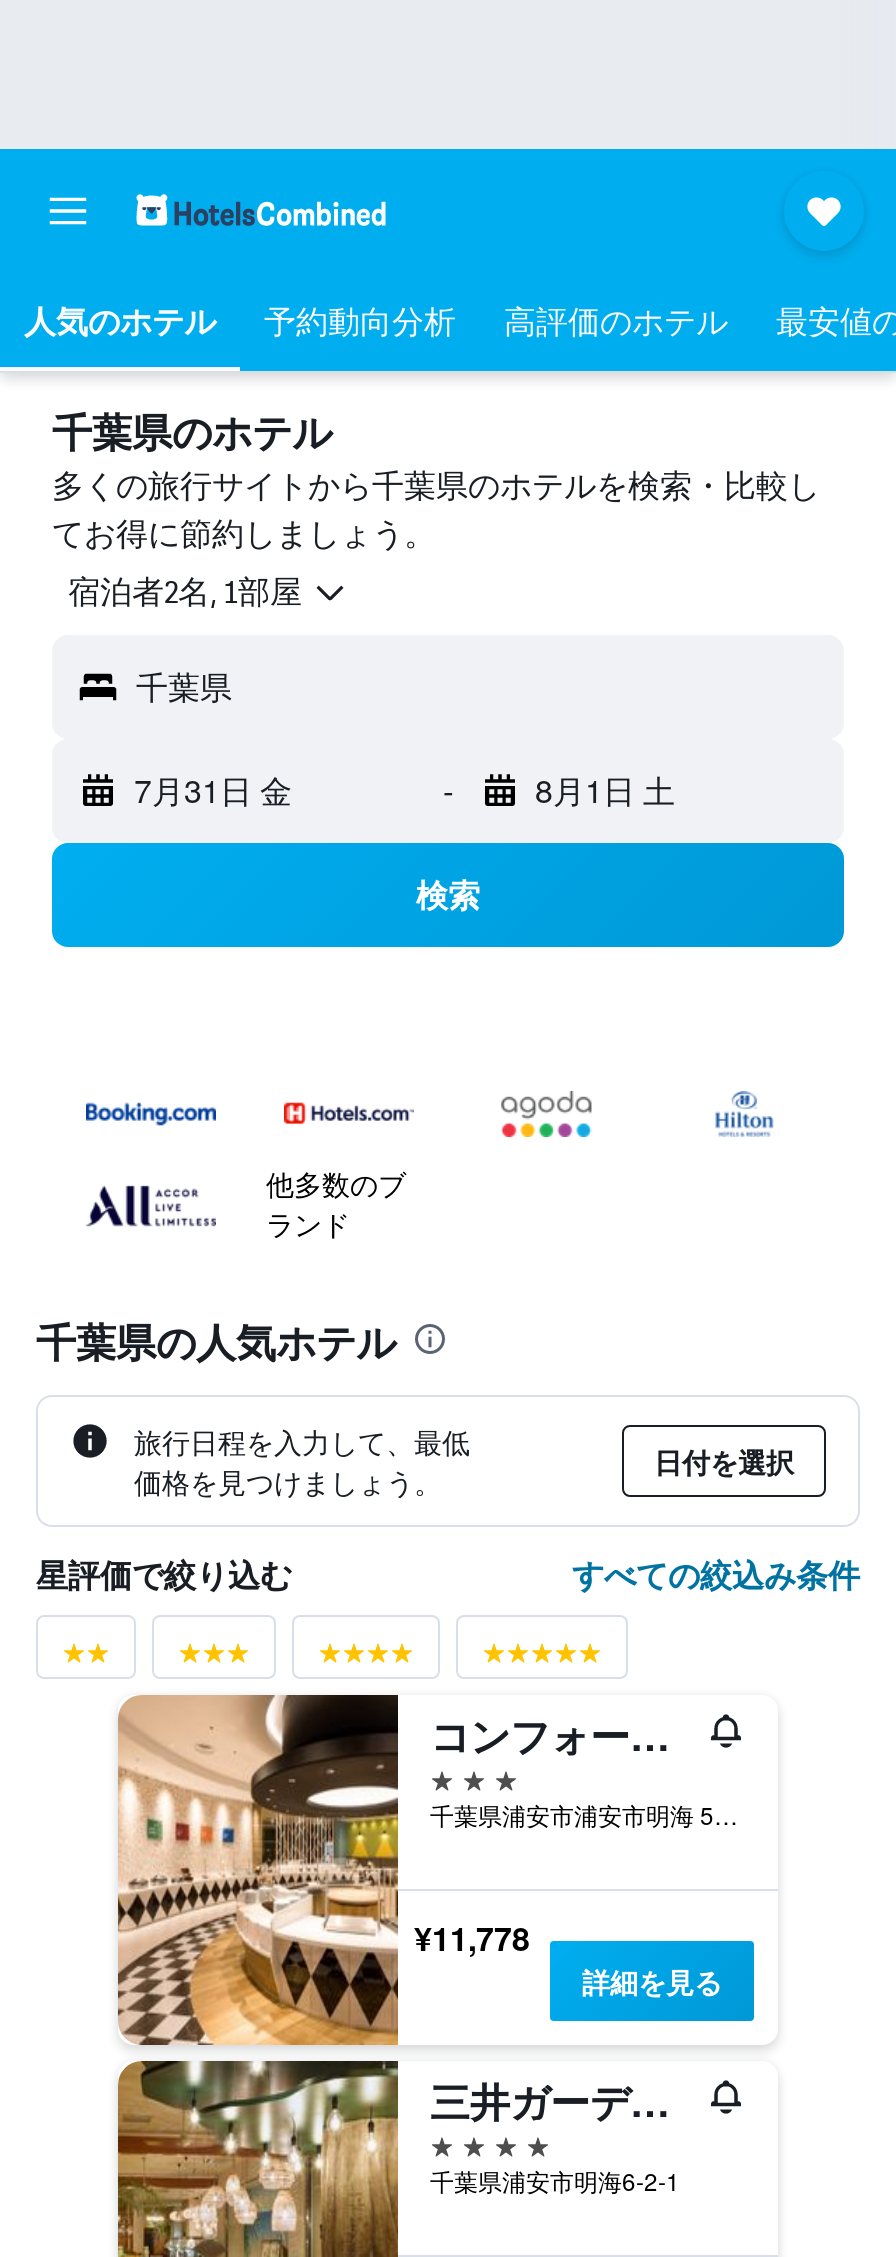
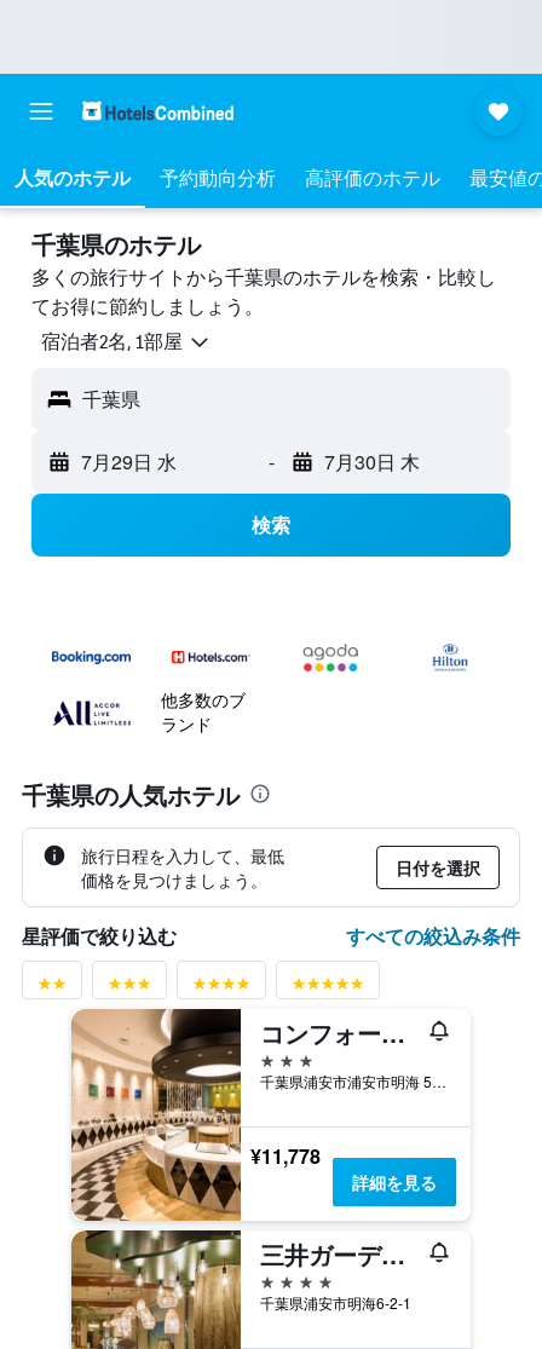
- 7月31日 金
+ 7月29日 水

- 8月1日 土
+ 7月30日 木
